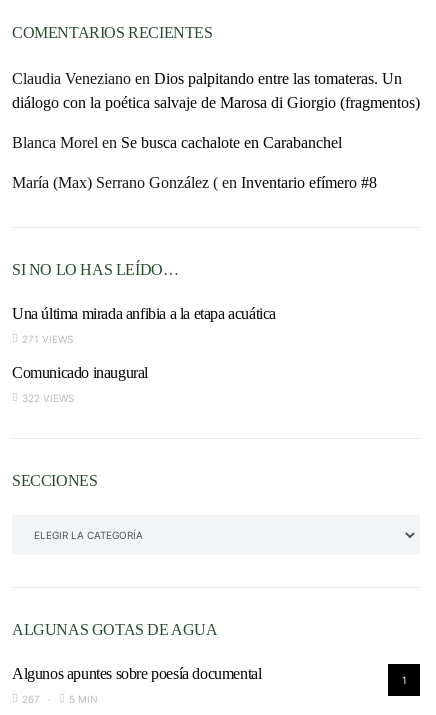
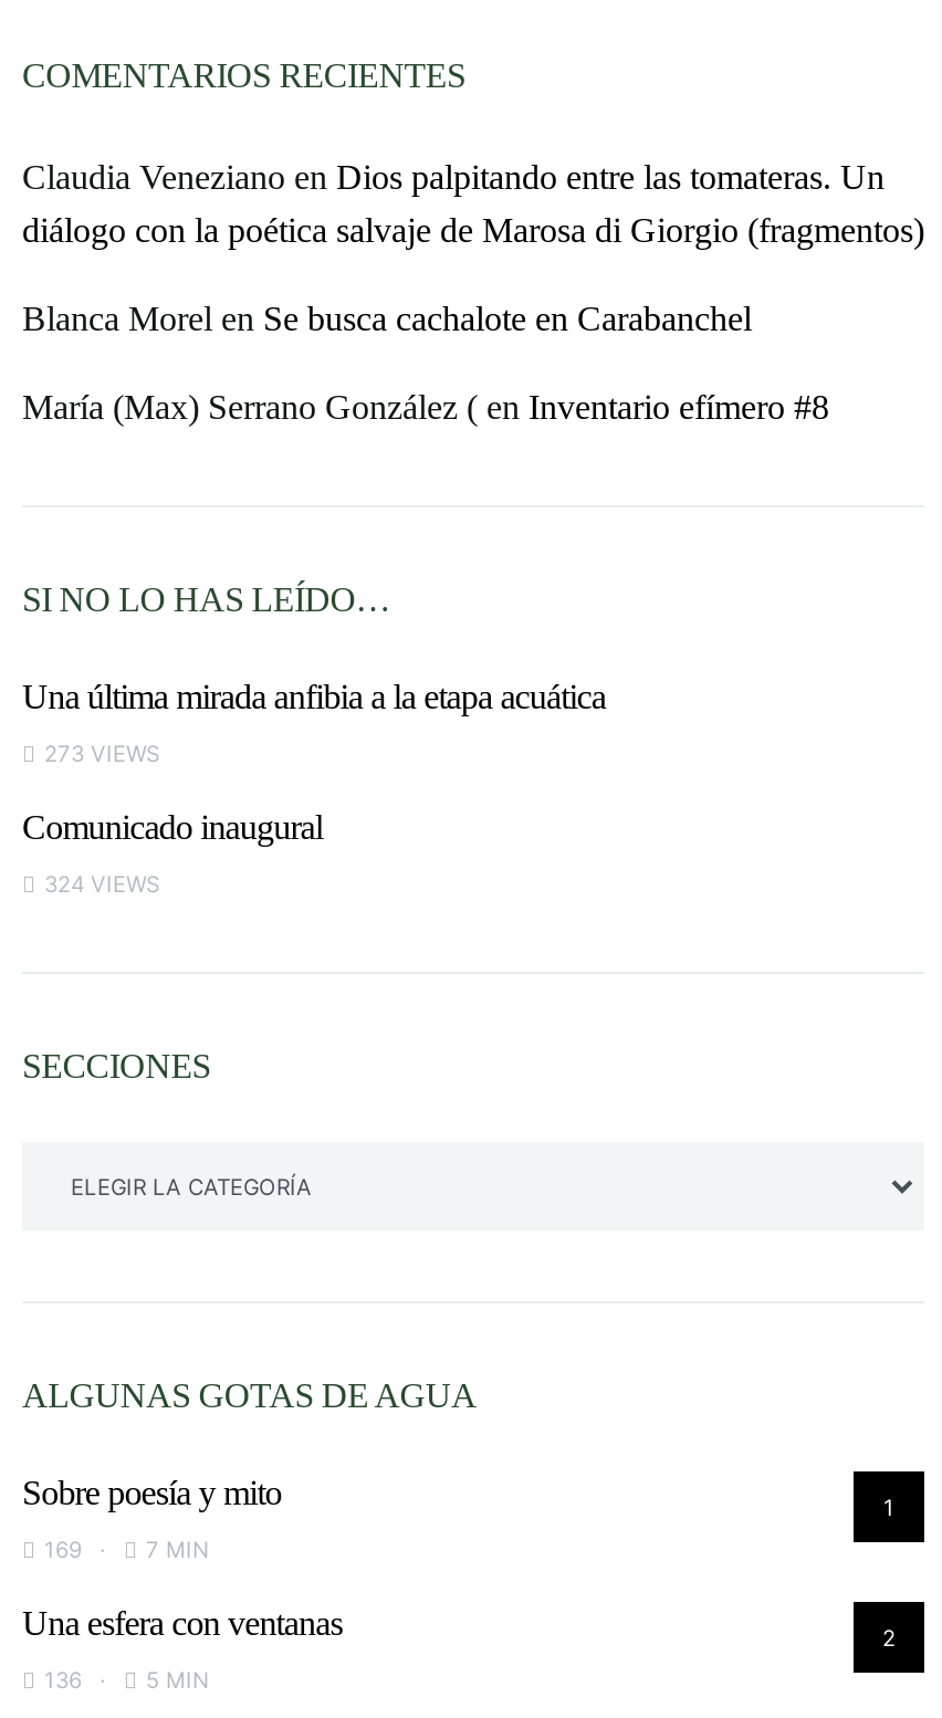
- 271 VIEWS
+ 273 VIEWS

- 322 VIEWS
+ 324 VIEWS

- Algunos apuntes sobre poesía documental
- 267
+ Sobre poesía y mito
+ 169
+ 7 MIN
+ 2
+ Una esfera con ventanas
+ 136
